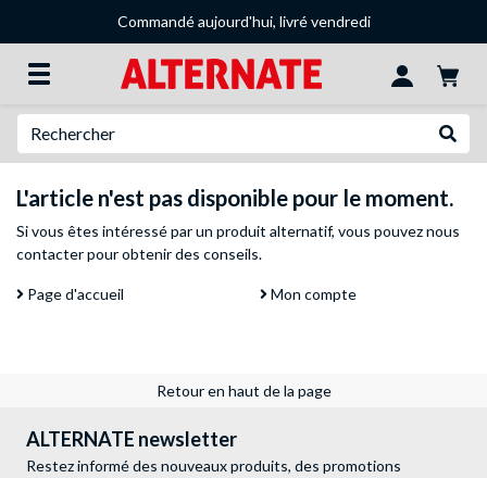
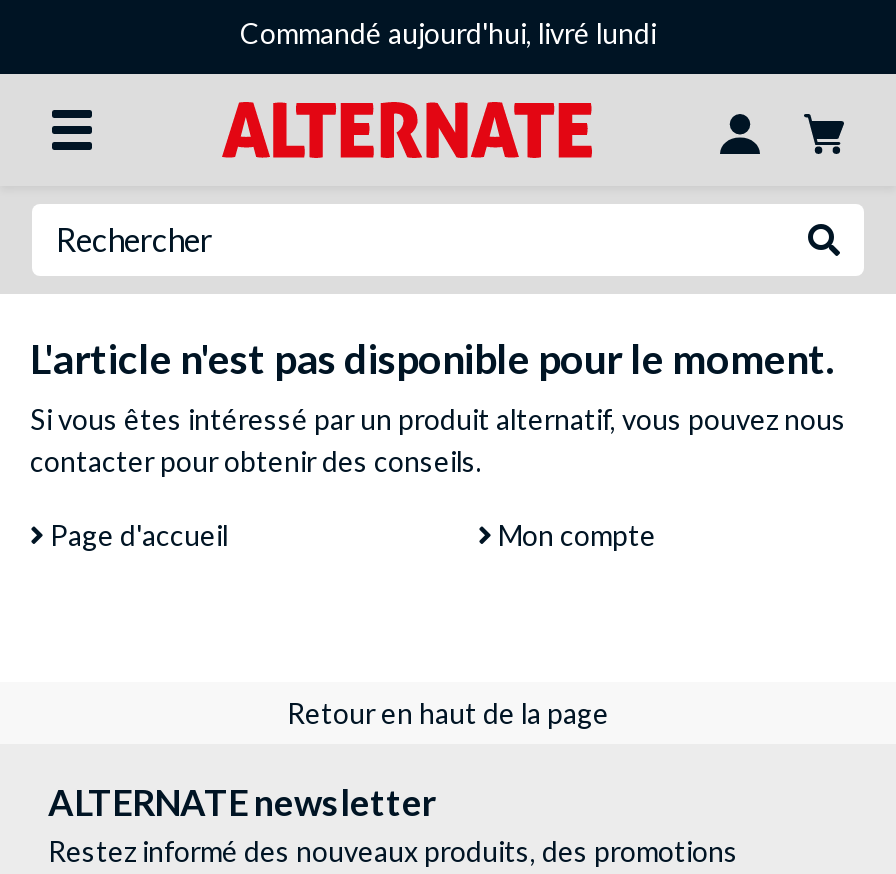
- Commandé aujourd'hui, livré vendredi
+ Commandé aujourd'hui, livré lundi
